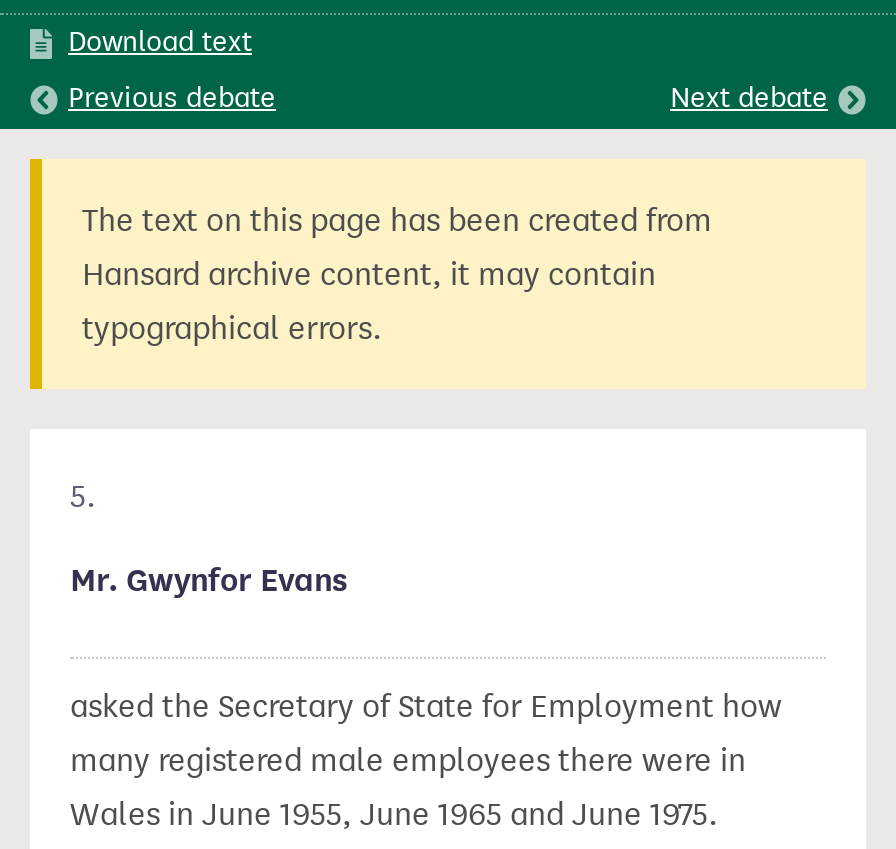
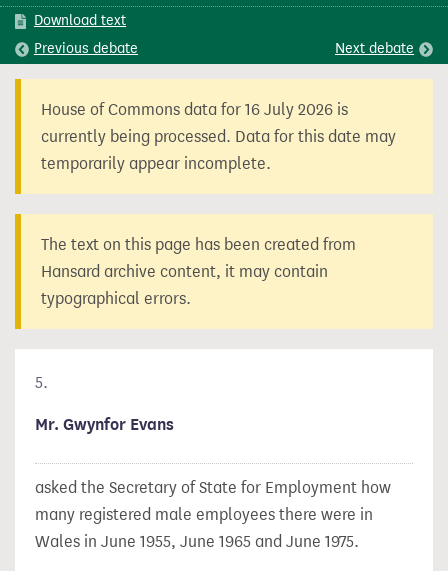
+ House of Commons data for 16 July 2026 is
+ currently being processed. Data for this date may
+ temporarily appear incomplete.
